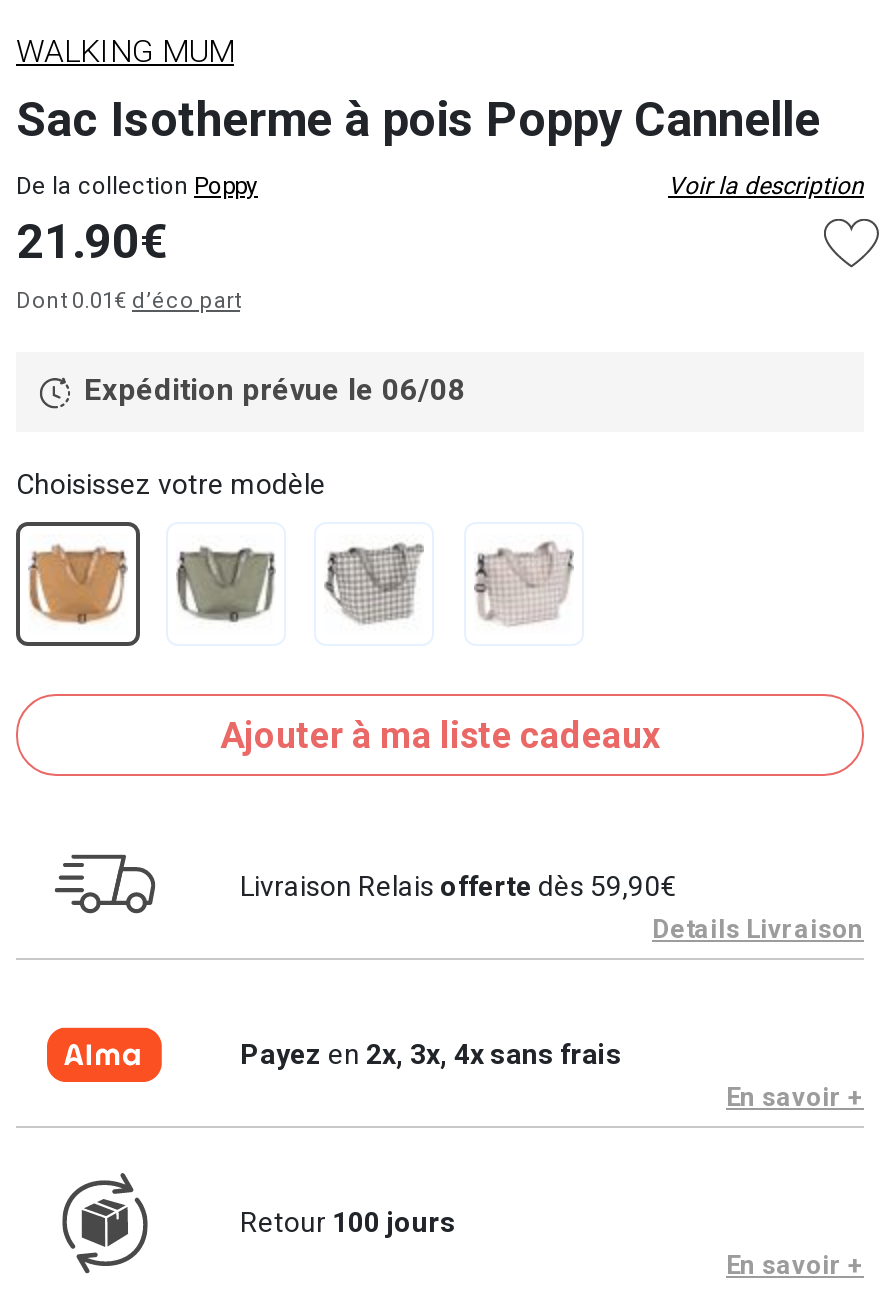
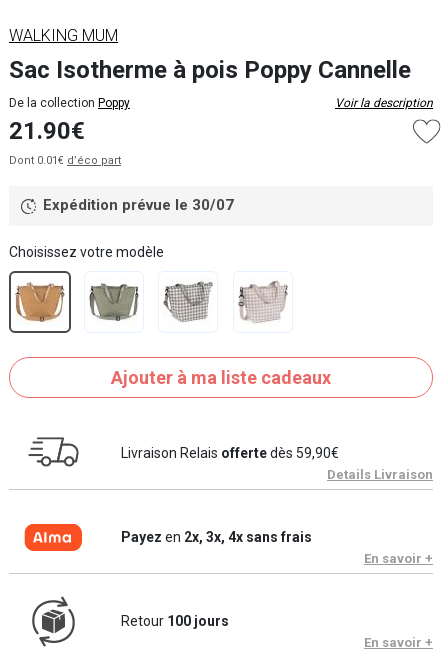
- Expédition prévue le 06/08
+ Expédition prévue le 30/07
